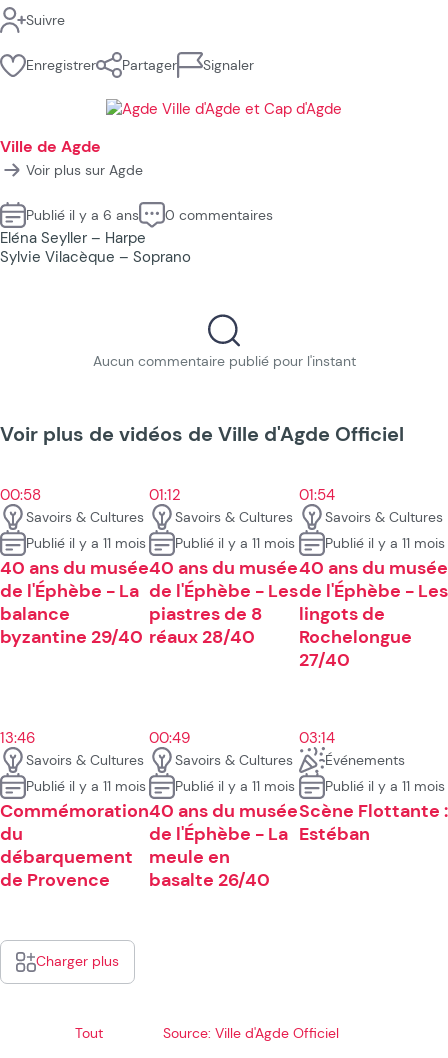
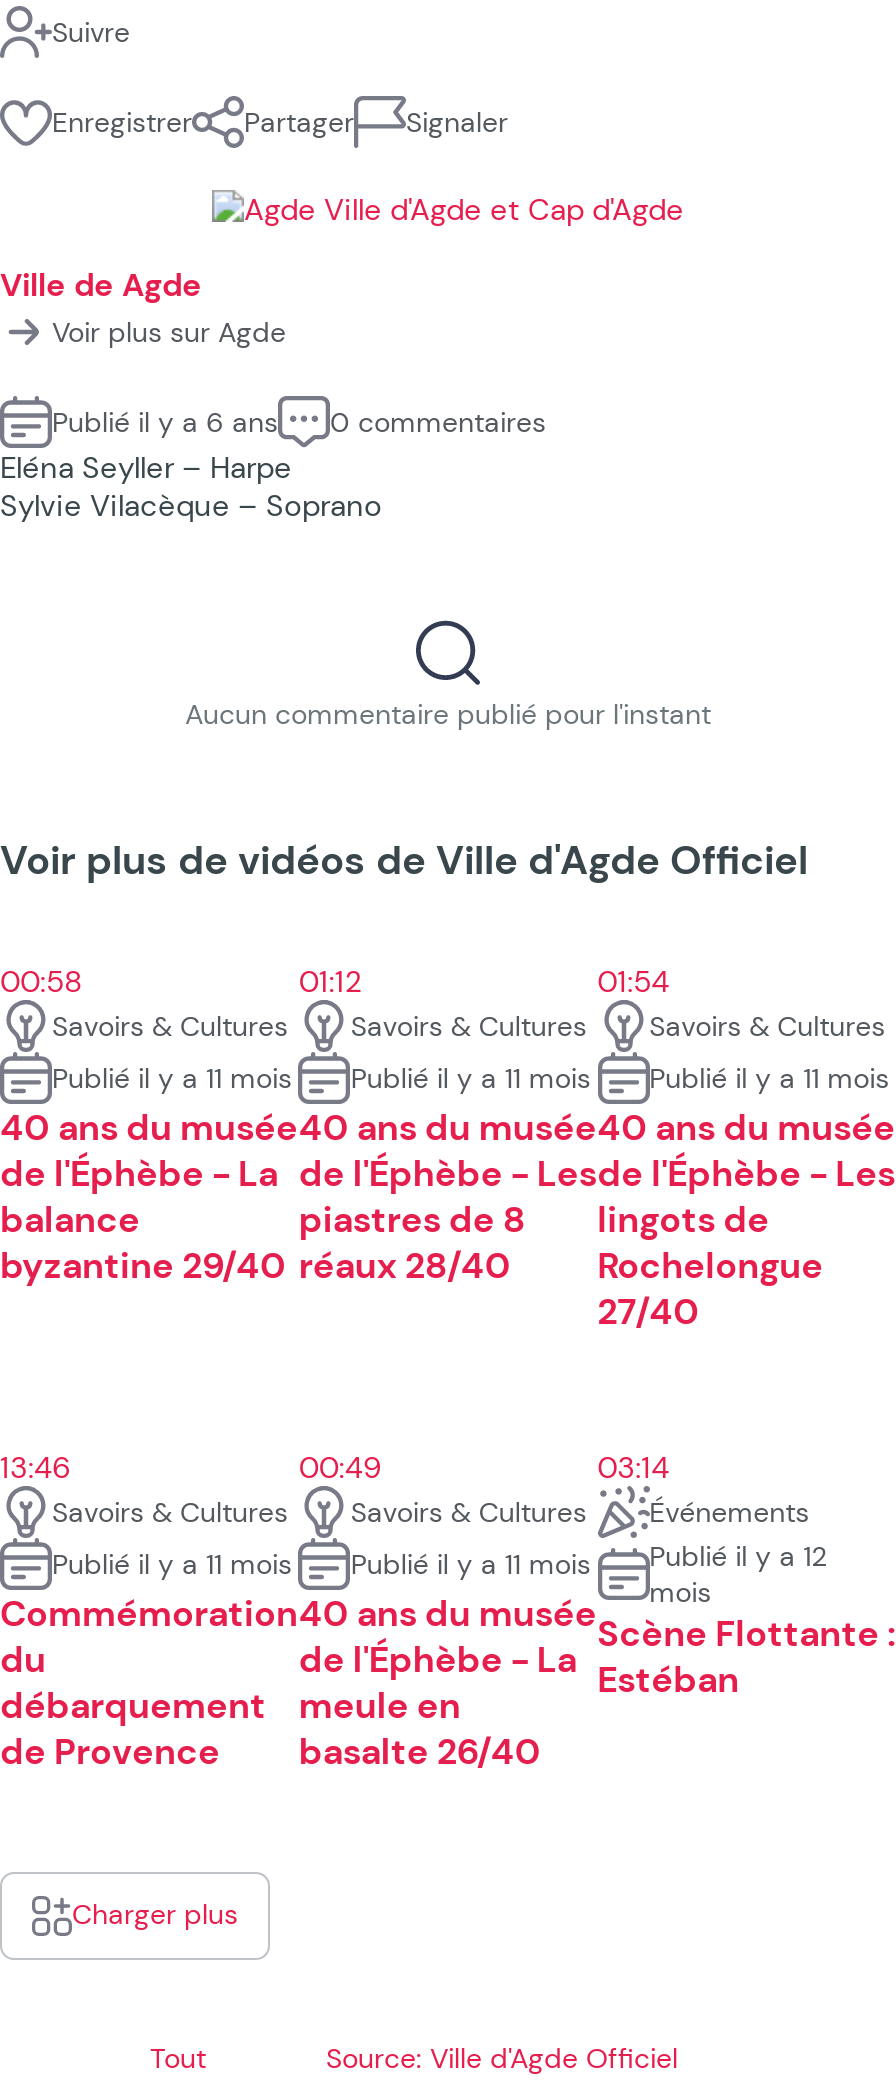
- Publié il y a 11 mois
+ Publié il y a 12
+ mois
